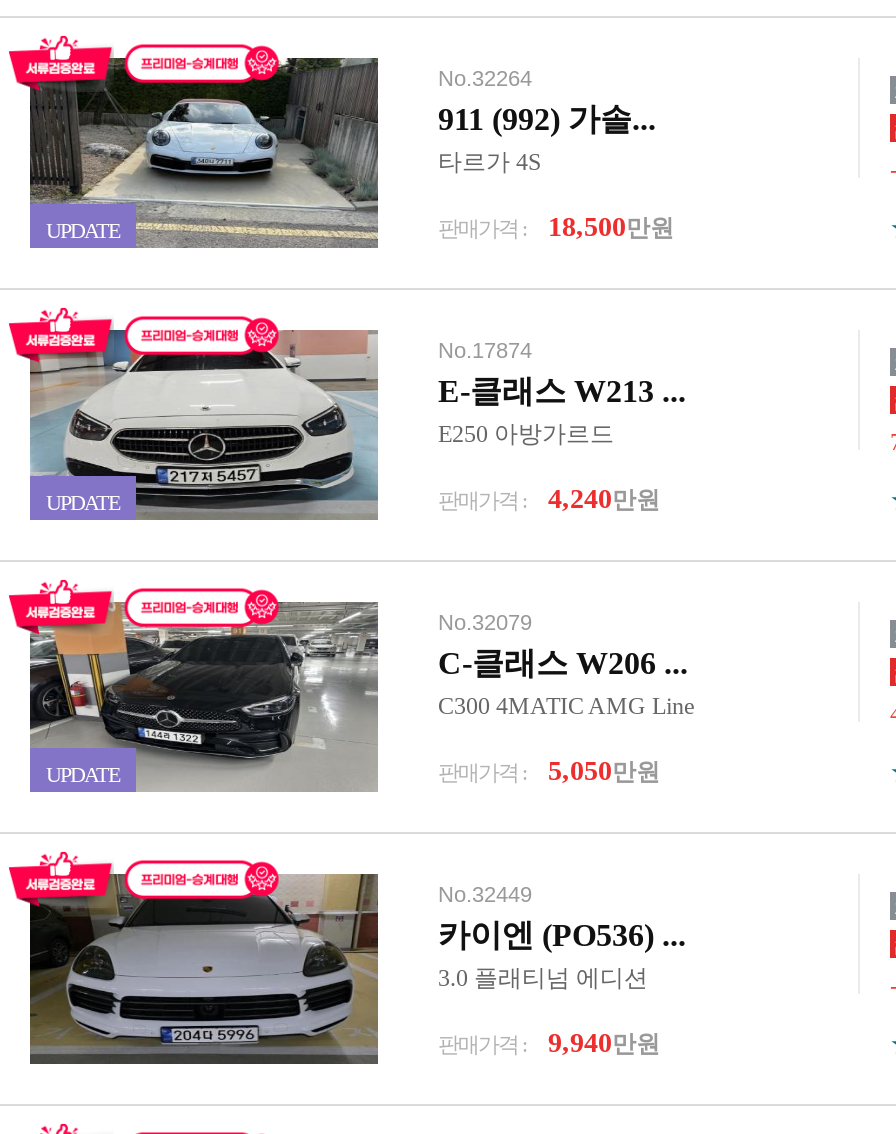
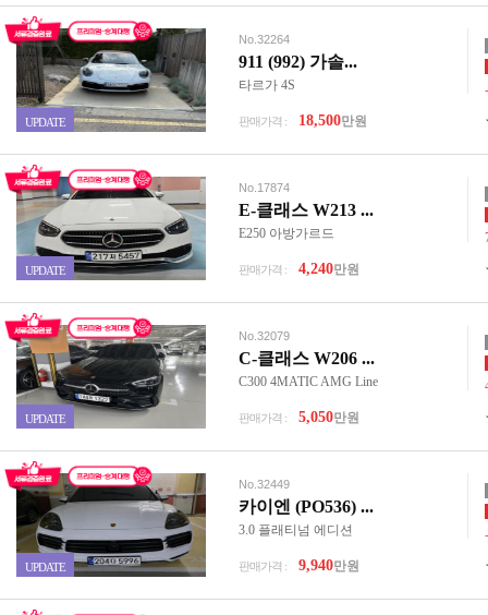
+ UPDATE
